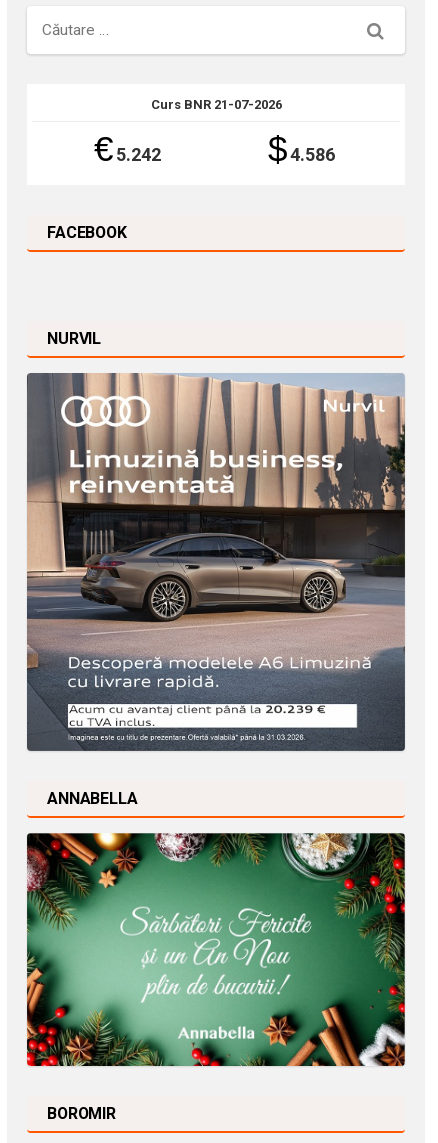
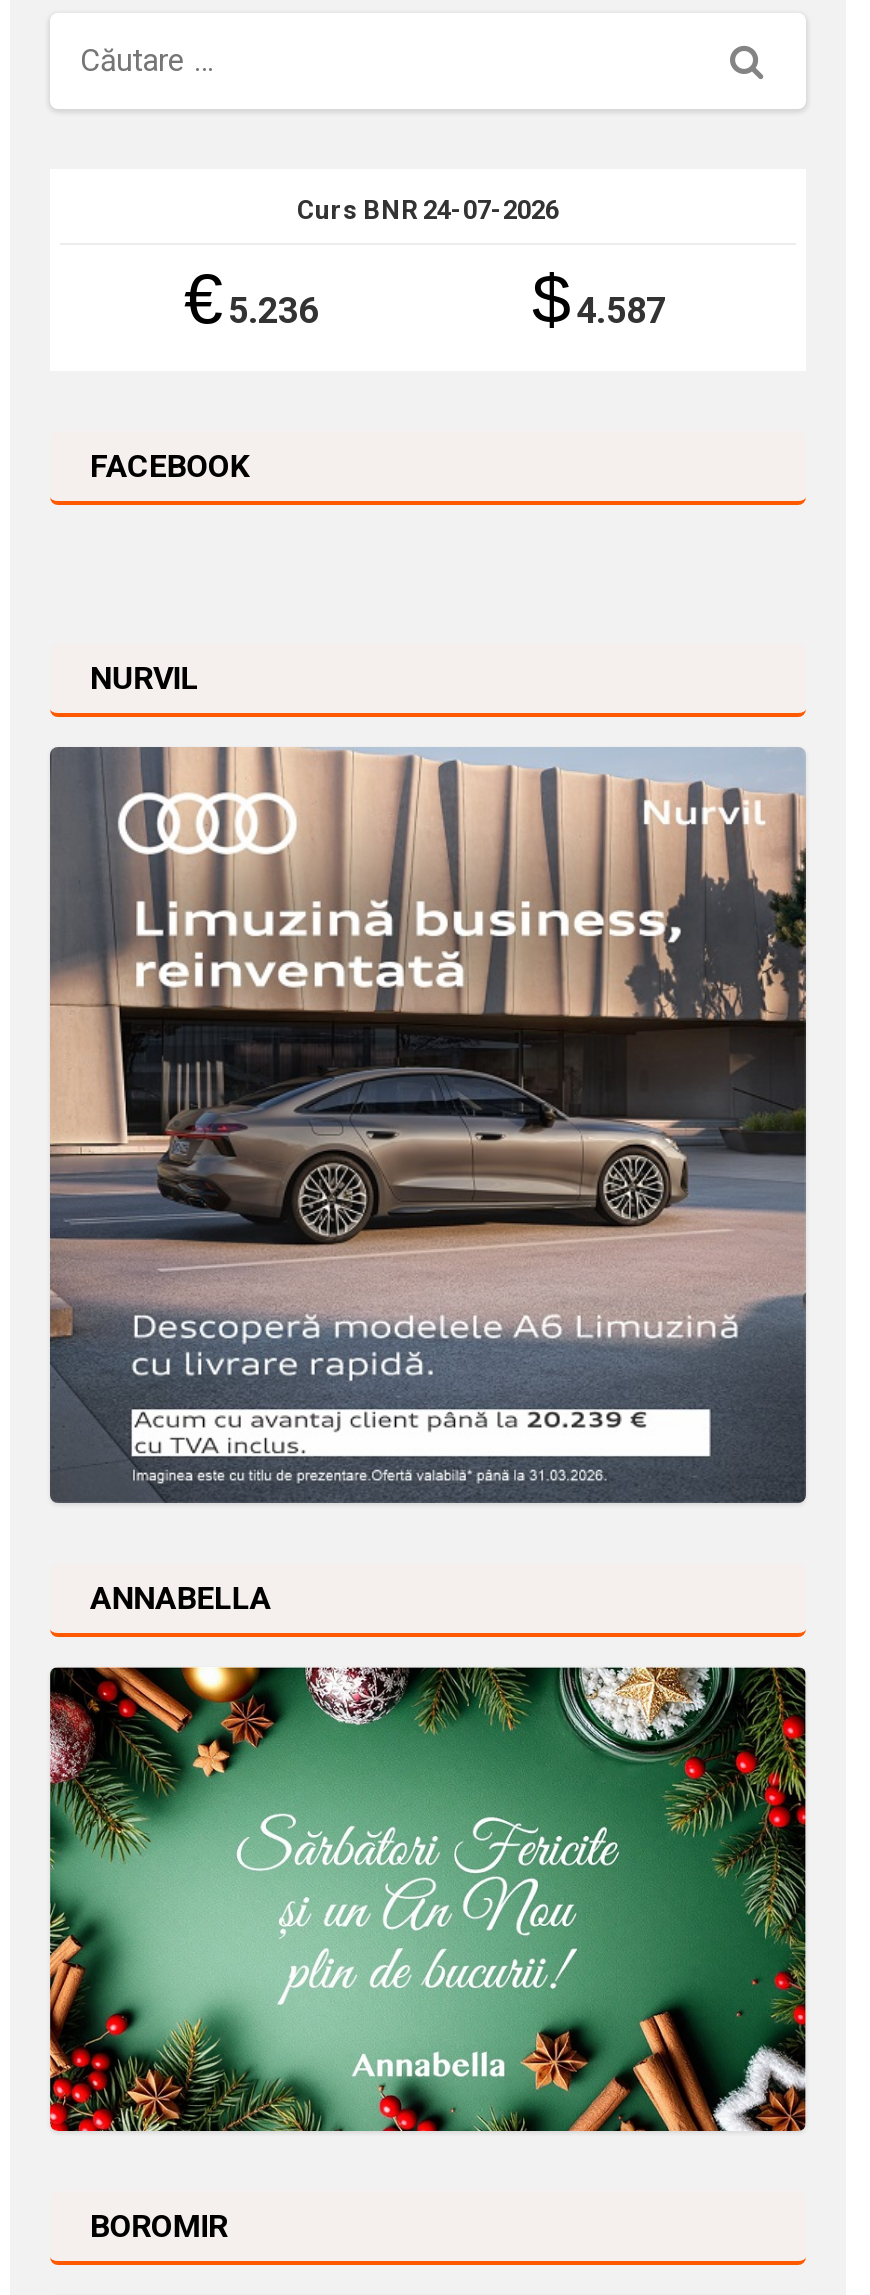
- Curs BNR 21-07-2026
+ Curs BNR 24-07-2026

- € 5.242
+ € 5.236

- $ 4.586
+ $ 4.587
